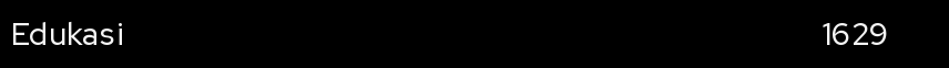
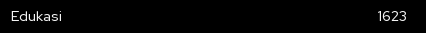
- 1629
+ 1623
